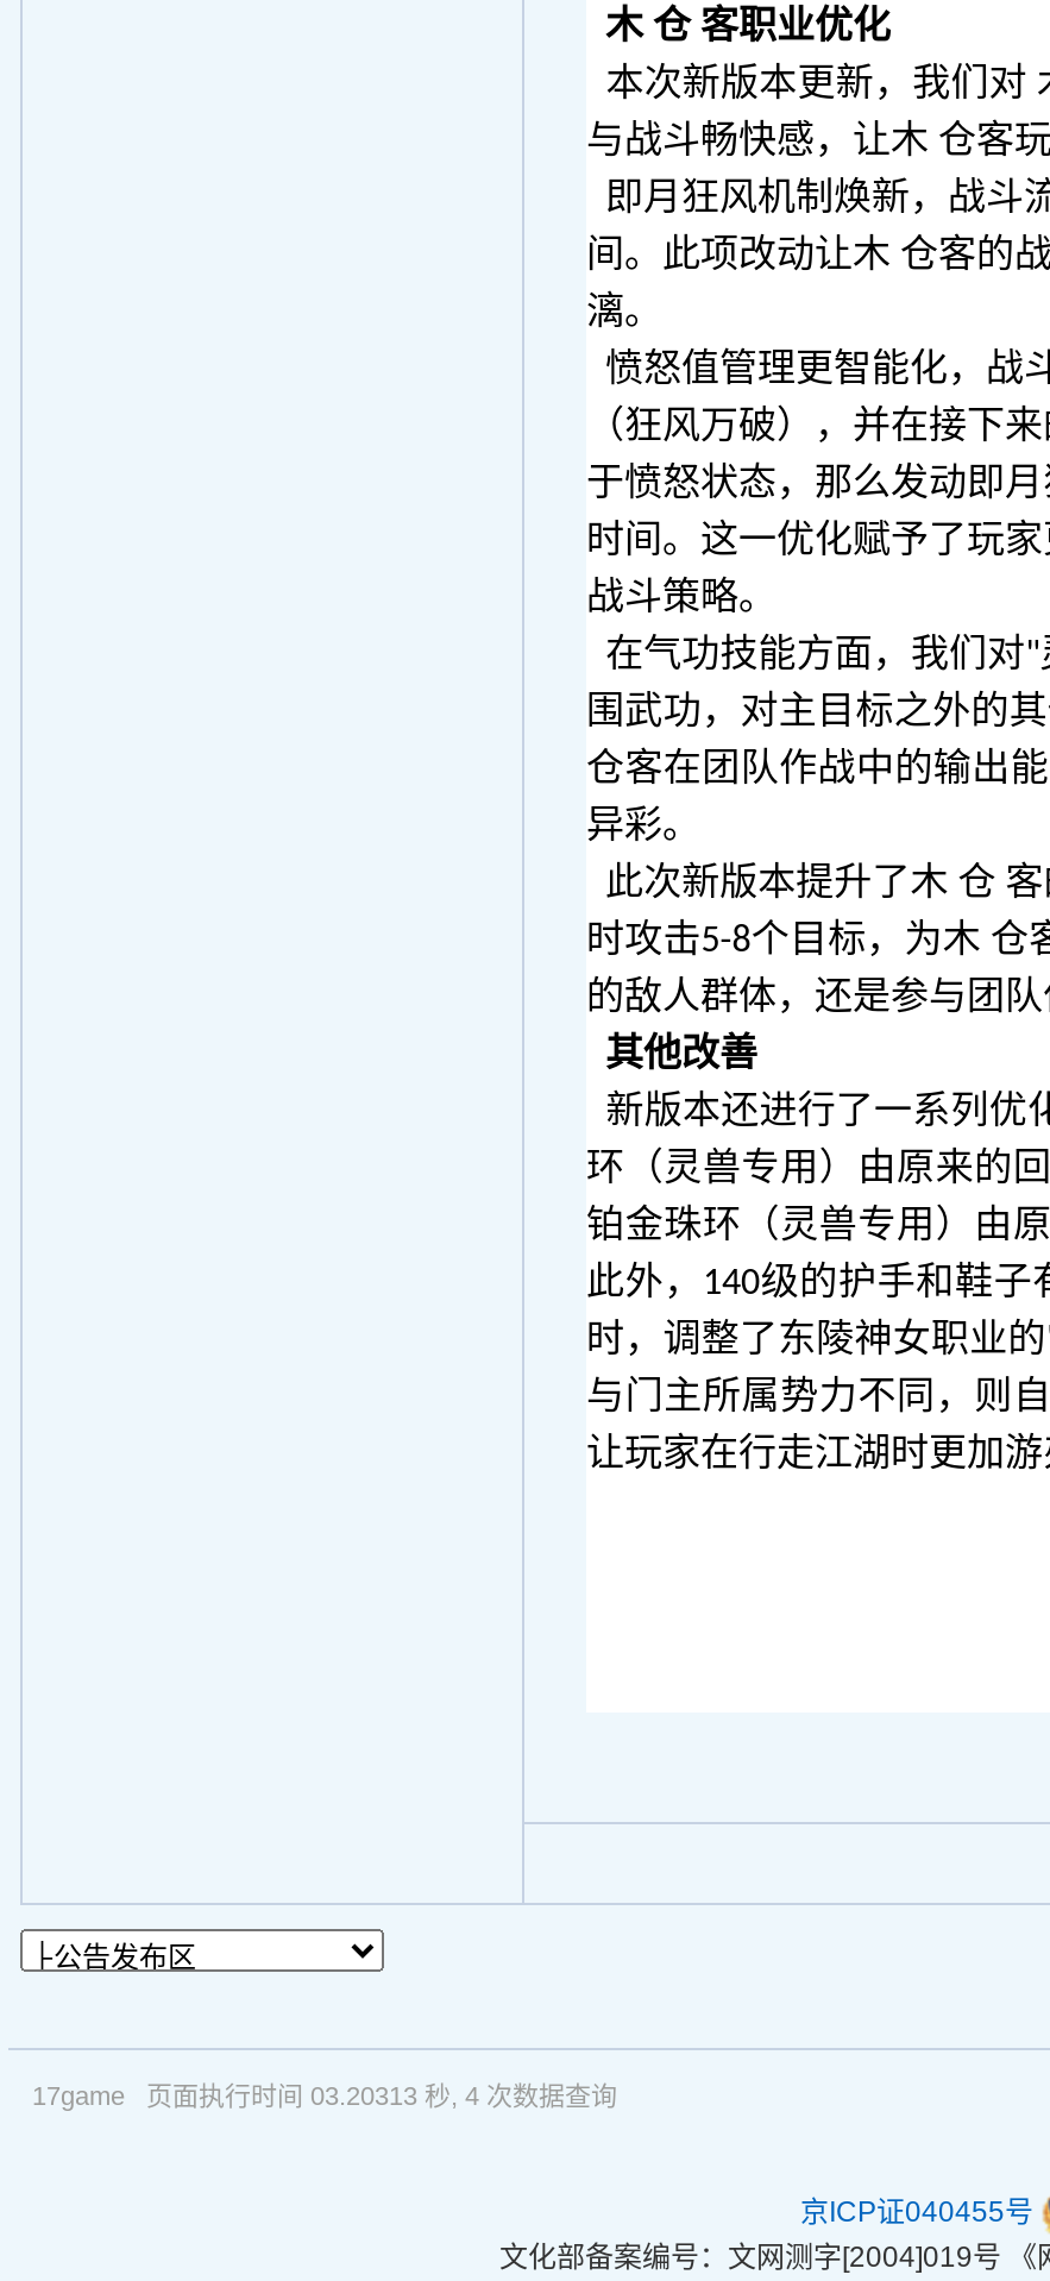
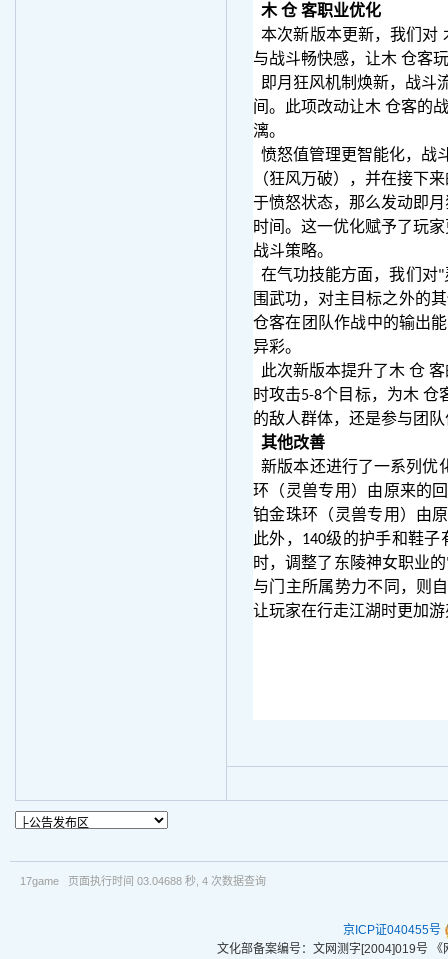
- 17game 页面执行时间 03.20313 秒, 4 次数据查询
+ 17game 页面执行时间 03.04688 秒, 4 次数据查询
